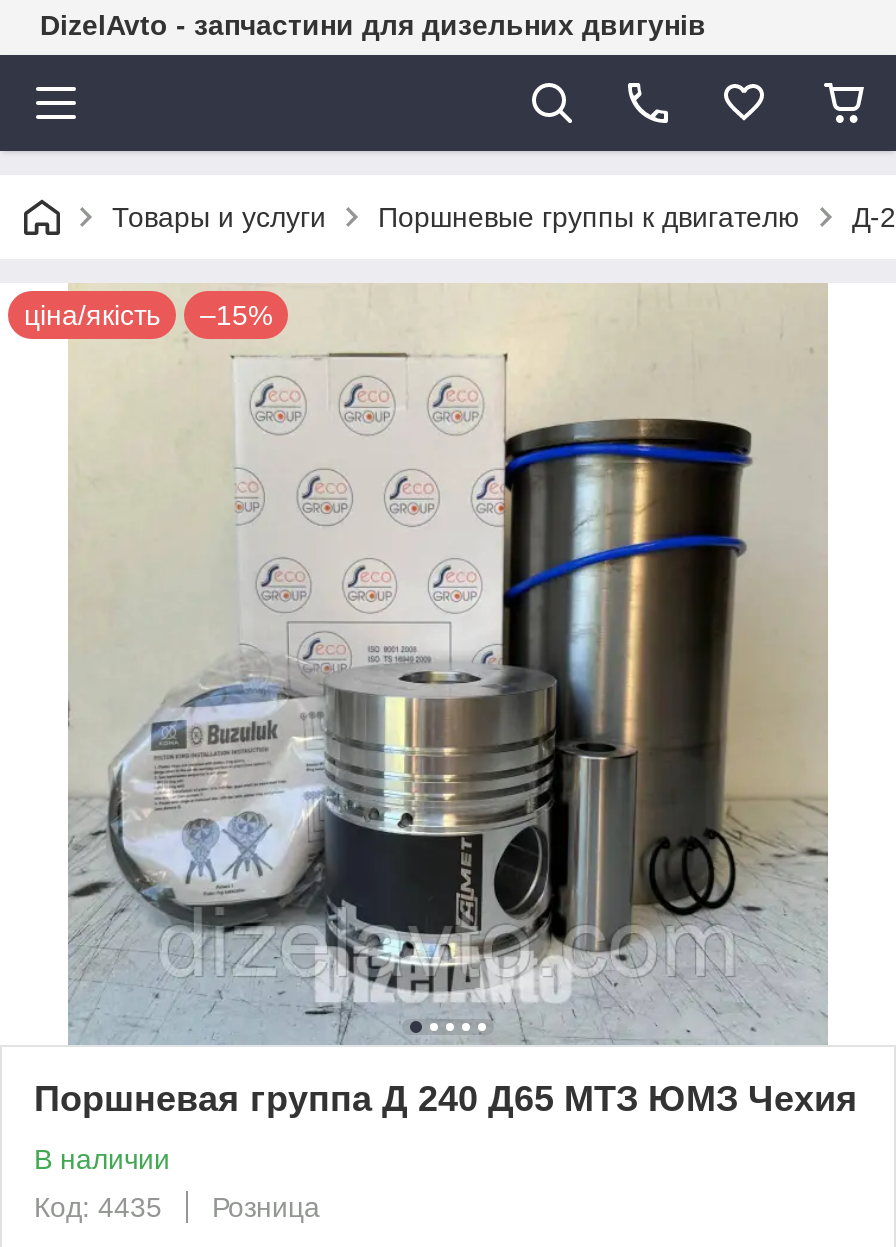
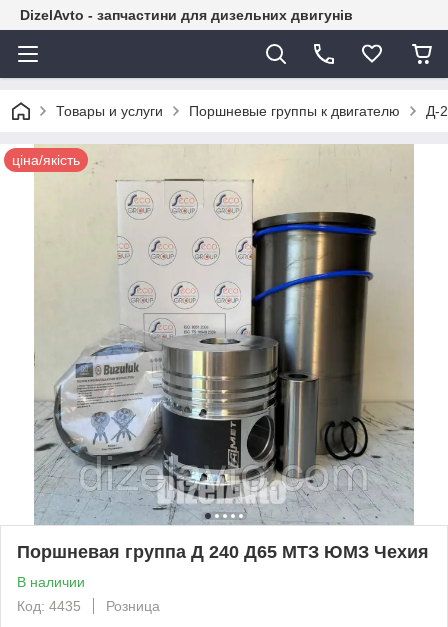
- –15%
